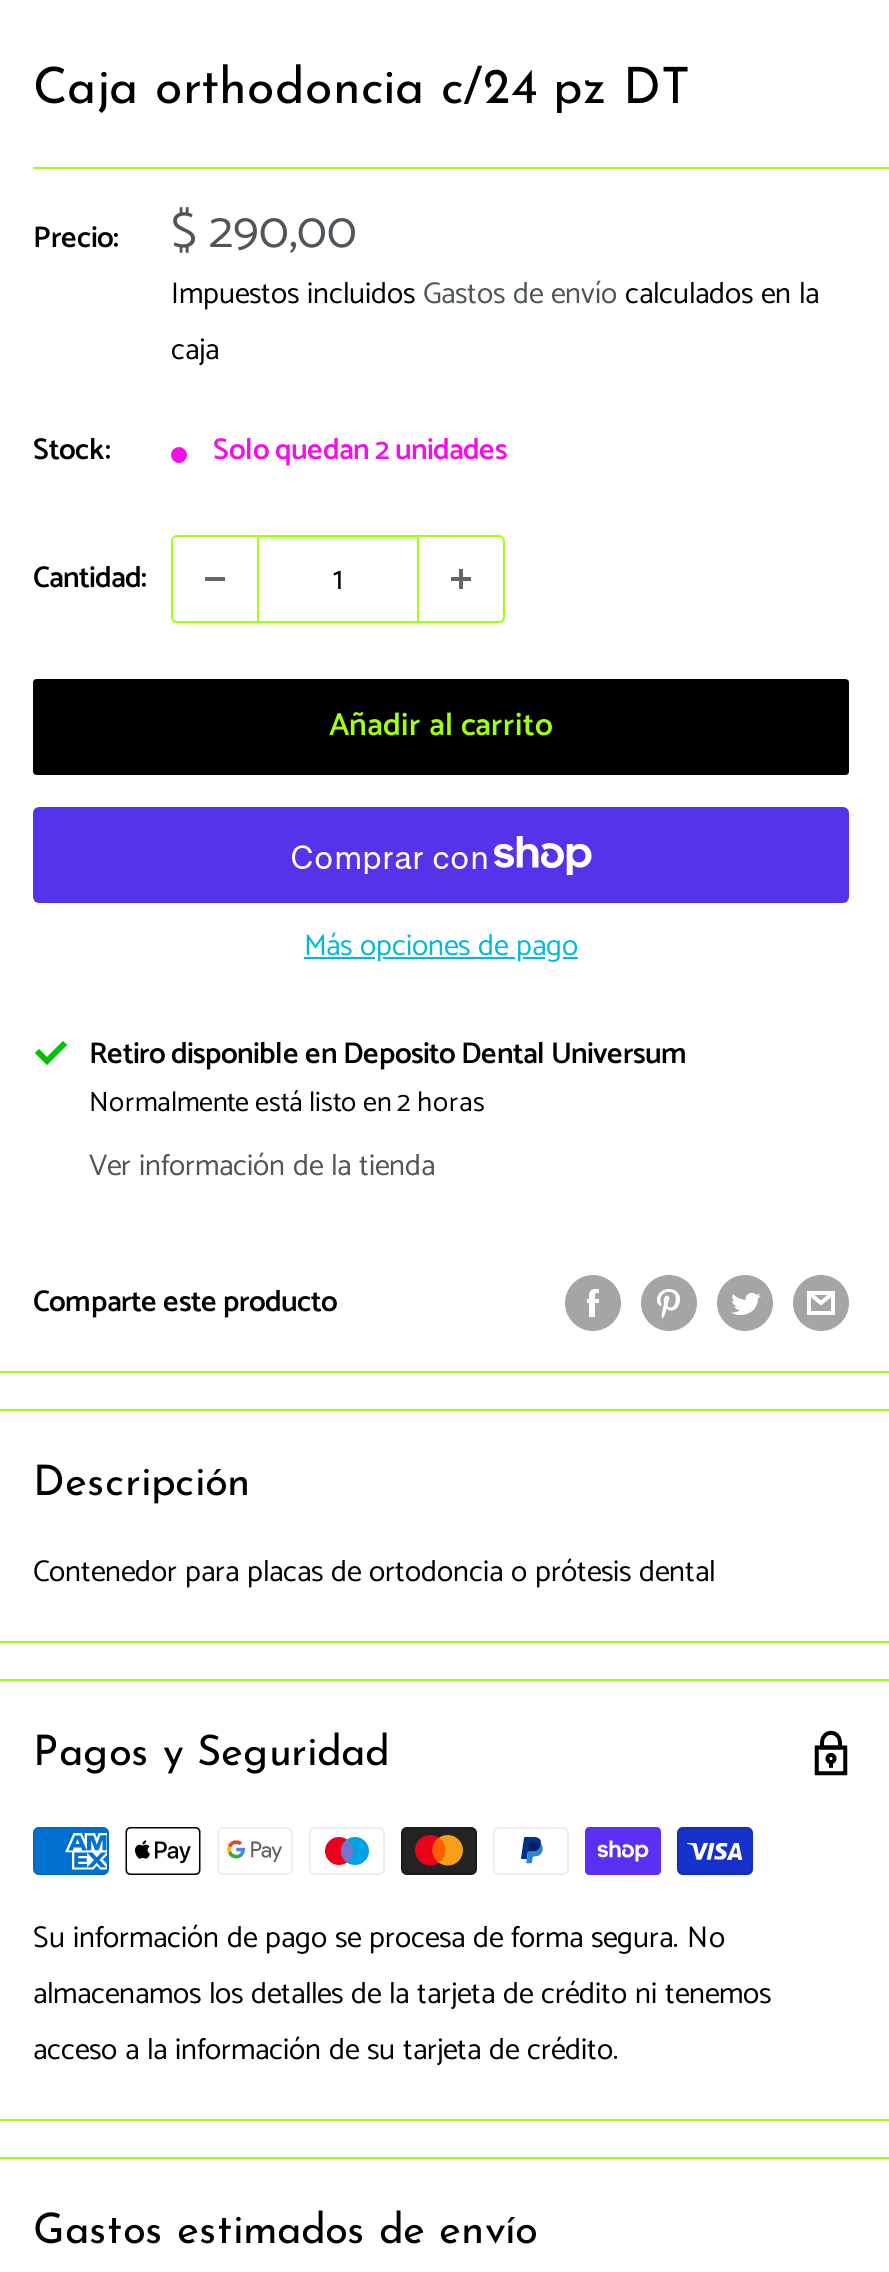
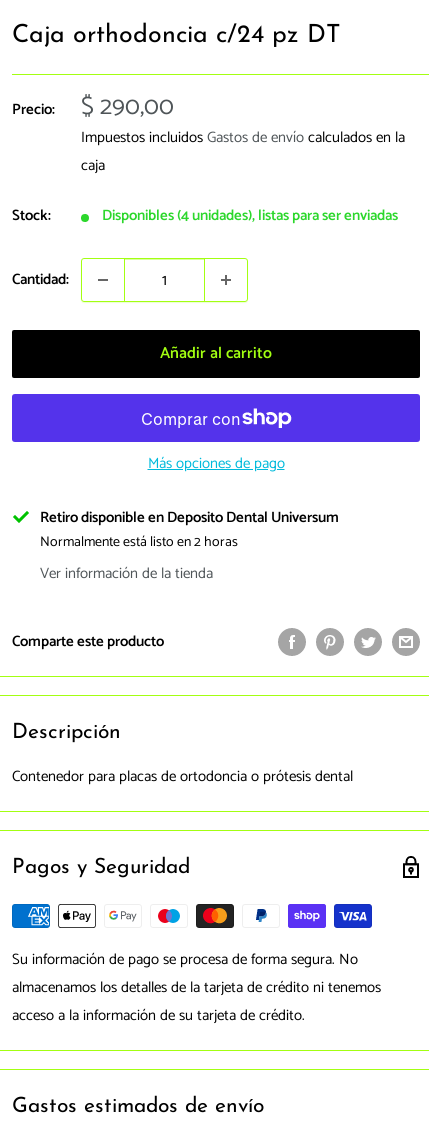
- Solo quedan 2 unidades
+ Disponibles (4 unidades), listas para ser enviadas
